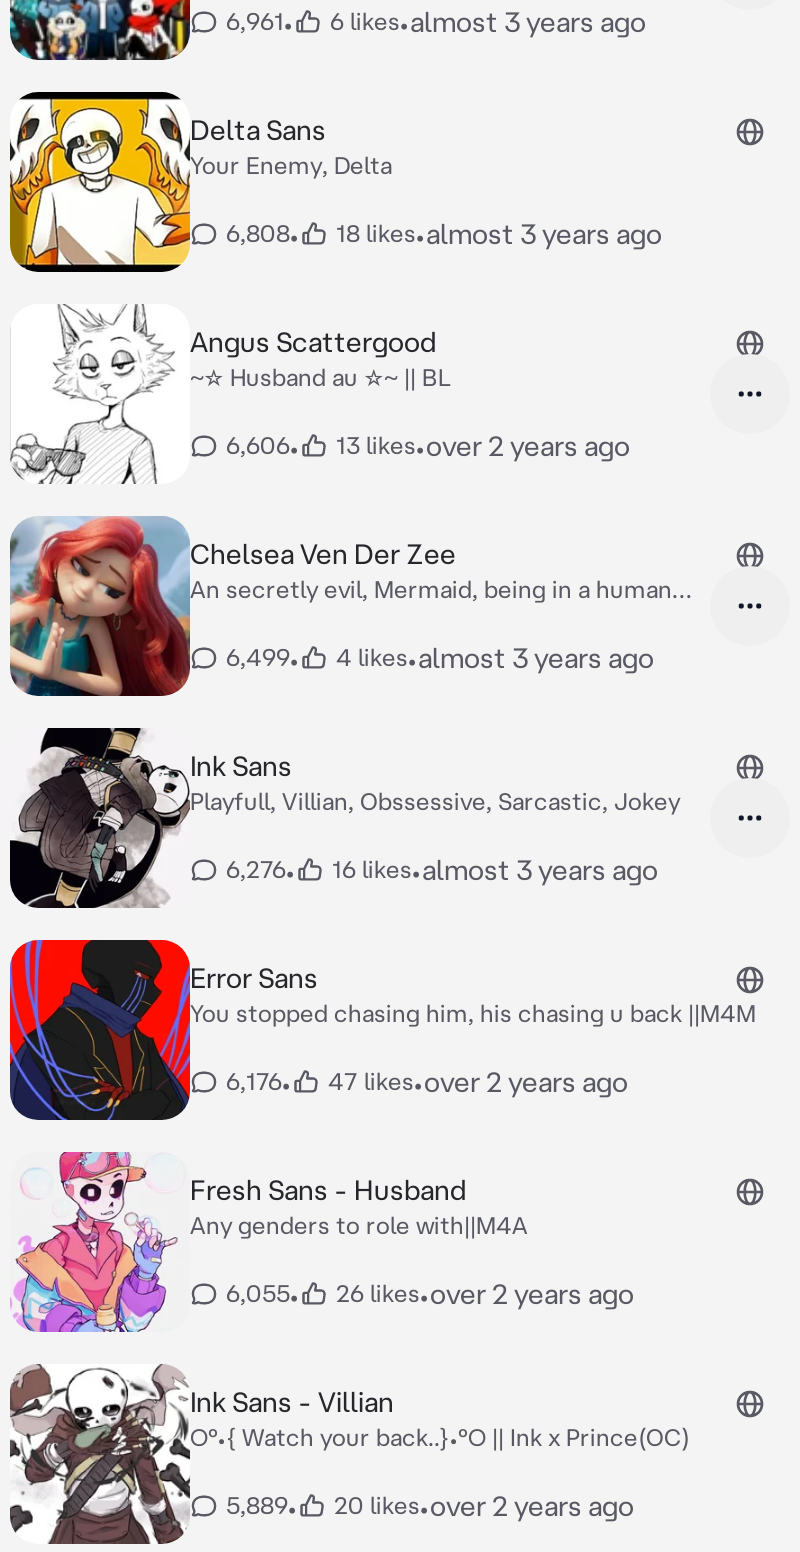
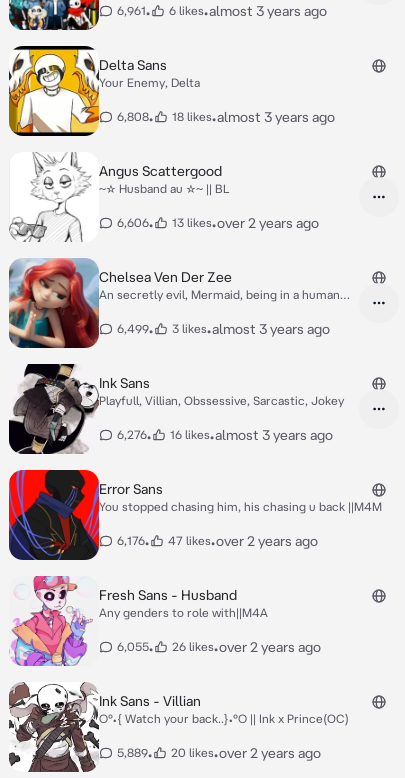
- 4 likes•almost 3 years ago
+ 3 likes•almost 3 years ago
